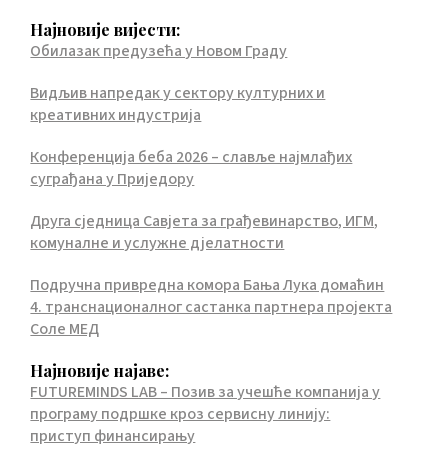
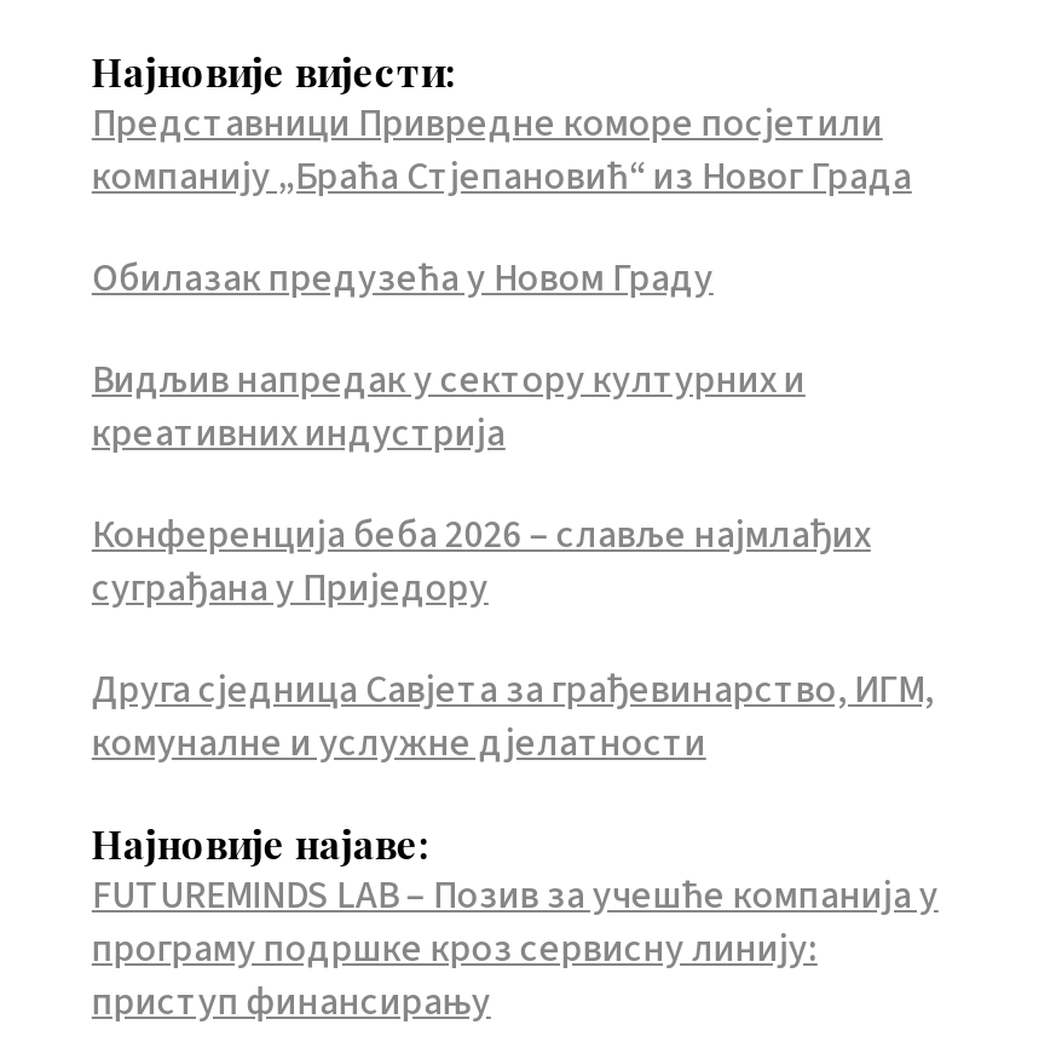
+ Представници Привредне коморе посјетили
+ компанију „Браћа Стјепановић“ из Новог Града

moved down: Обилазак предузећа у Новом Граду | Видљив напредак у сектору културних и | креативних индустрија | Конференција беба 2026 – славље најмлађих | суграђана у Приједору | Друга сједница Савјета за грађевинарство, ИГМ, | комуналне и услужне дјелатности

- Подручна привредна комора Бања Лука домаћин
- 4. транснационалног састанка партнера пројекта
- Соле МЕД
